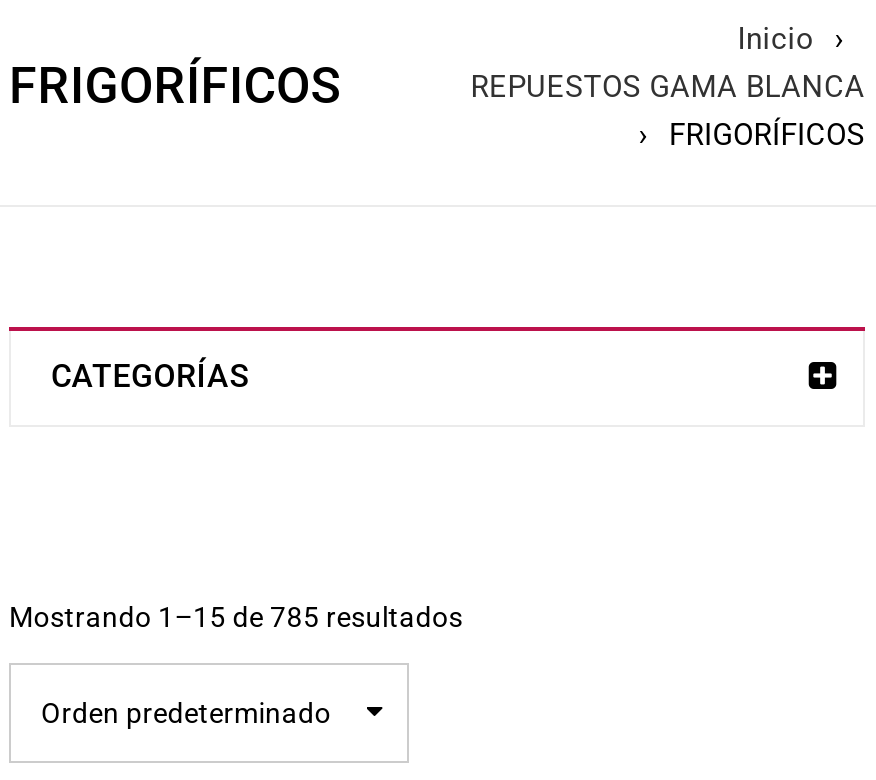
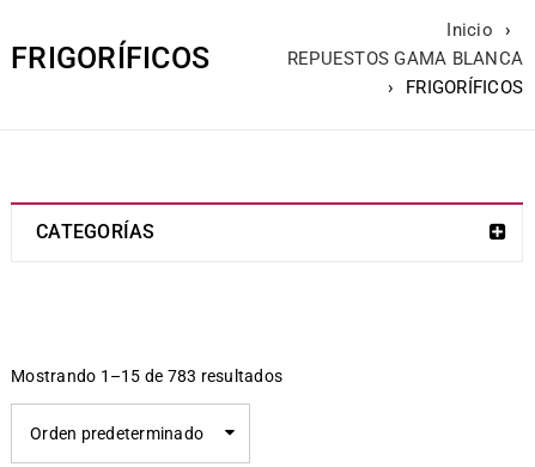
- Mostrando 1–15 de 785 resultados
+ Mostrando 1–15 de 783 resultados
